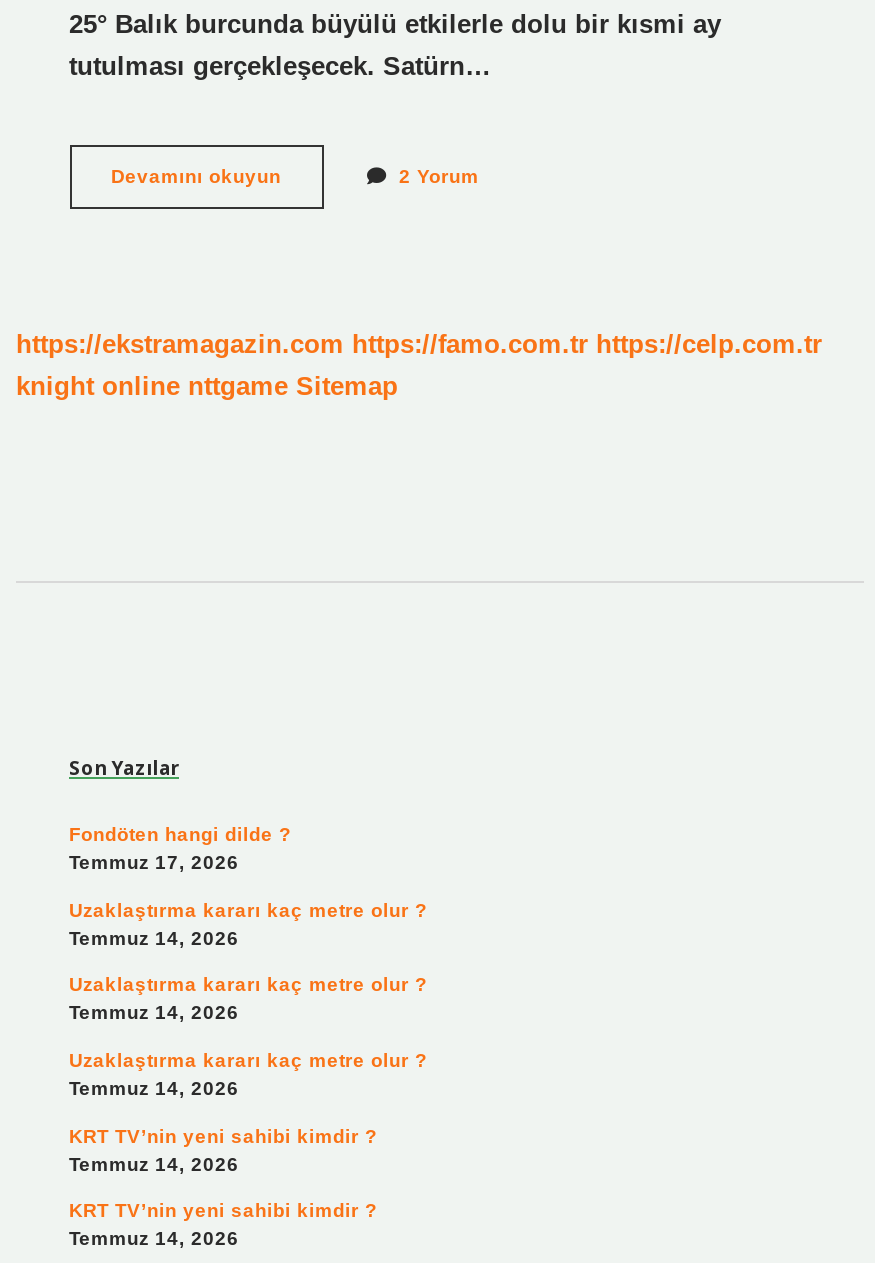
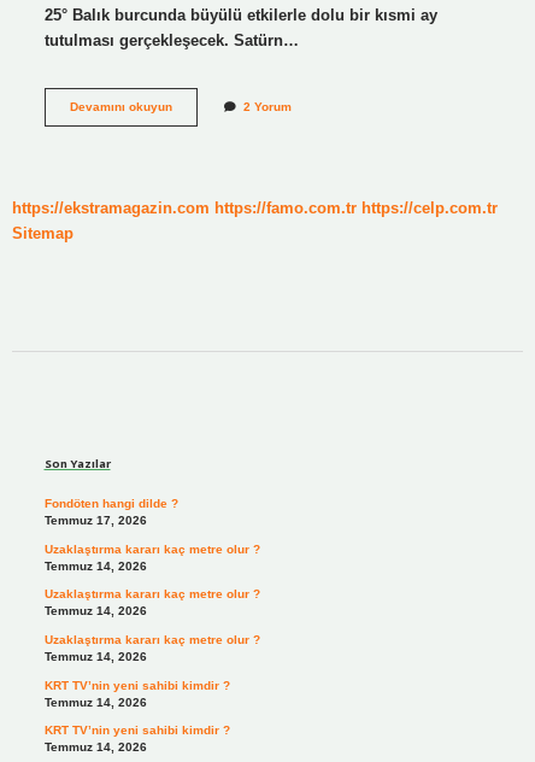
- knight online nttgame Sitemap
+ Sitemap
